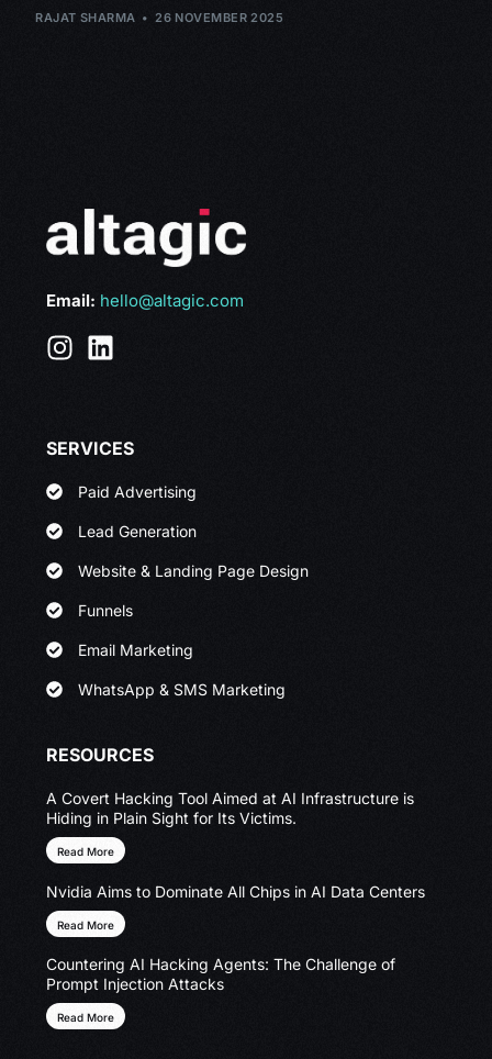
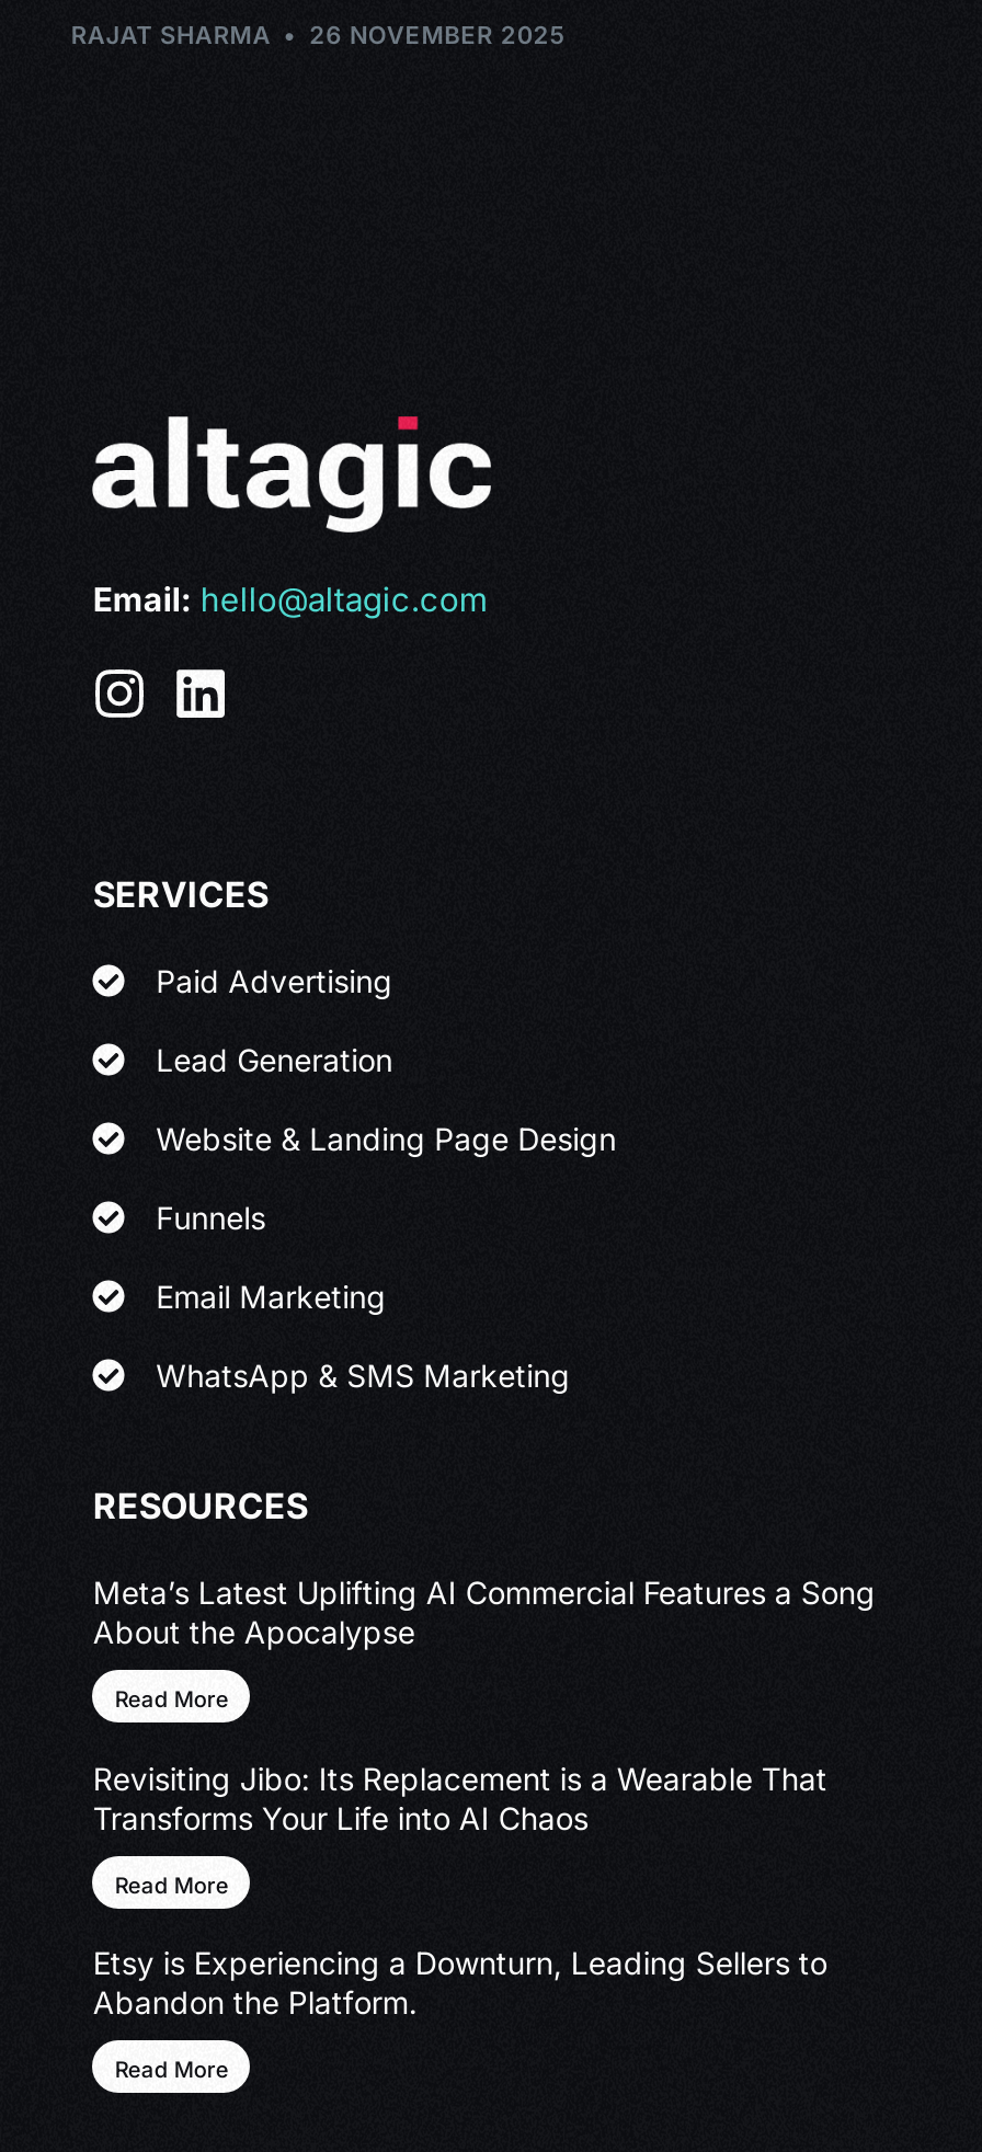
- A Covert Hacking Tool Aimed at AI Infrastructure is
- Hiding in Plain Sight for Its Victims.
+ Meta’s Latest Uplifting AI Commercial Features a Song
+ About the Apocalypse

- Nvidia Aims to Dominate All Chips in AI Data Centers
+ Revisiting Jibo: Its Replacement is a Wearable That
+ Transforms Your Life into AI Chaos

- Countering AI Hacking Agents: The Challenge of
- Prompt Injection Attacks
+ Etsy is Experiencing a Downturn, Leading Sellers to
+ Abandon the Platform.
